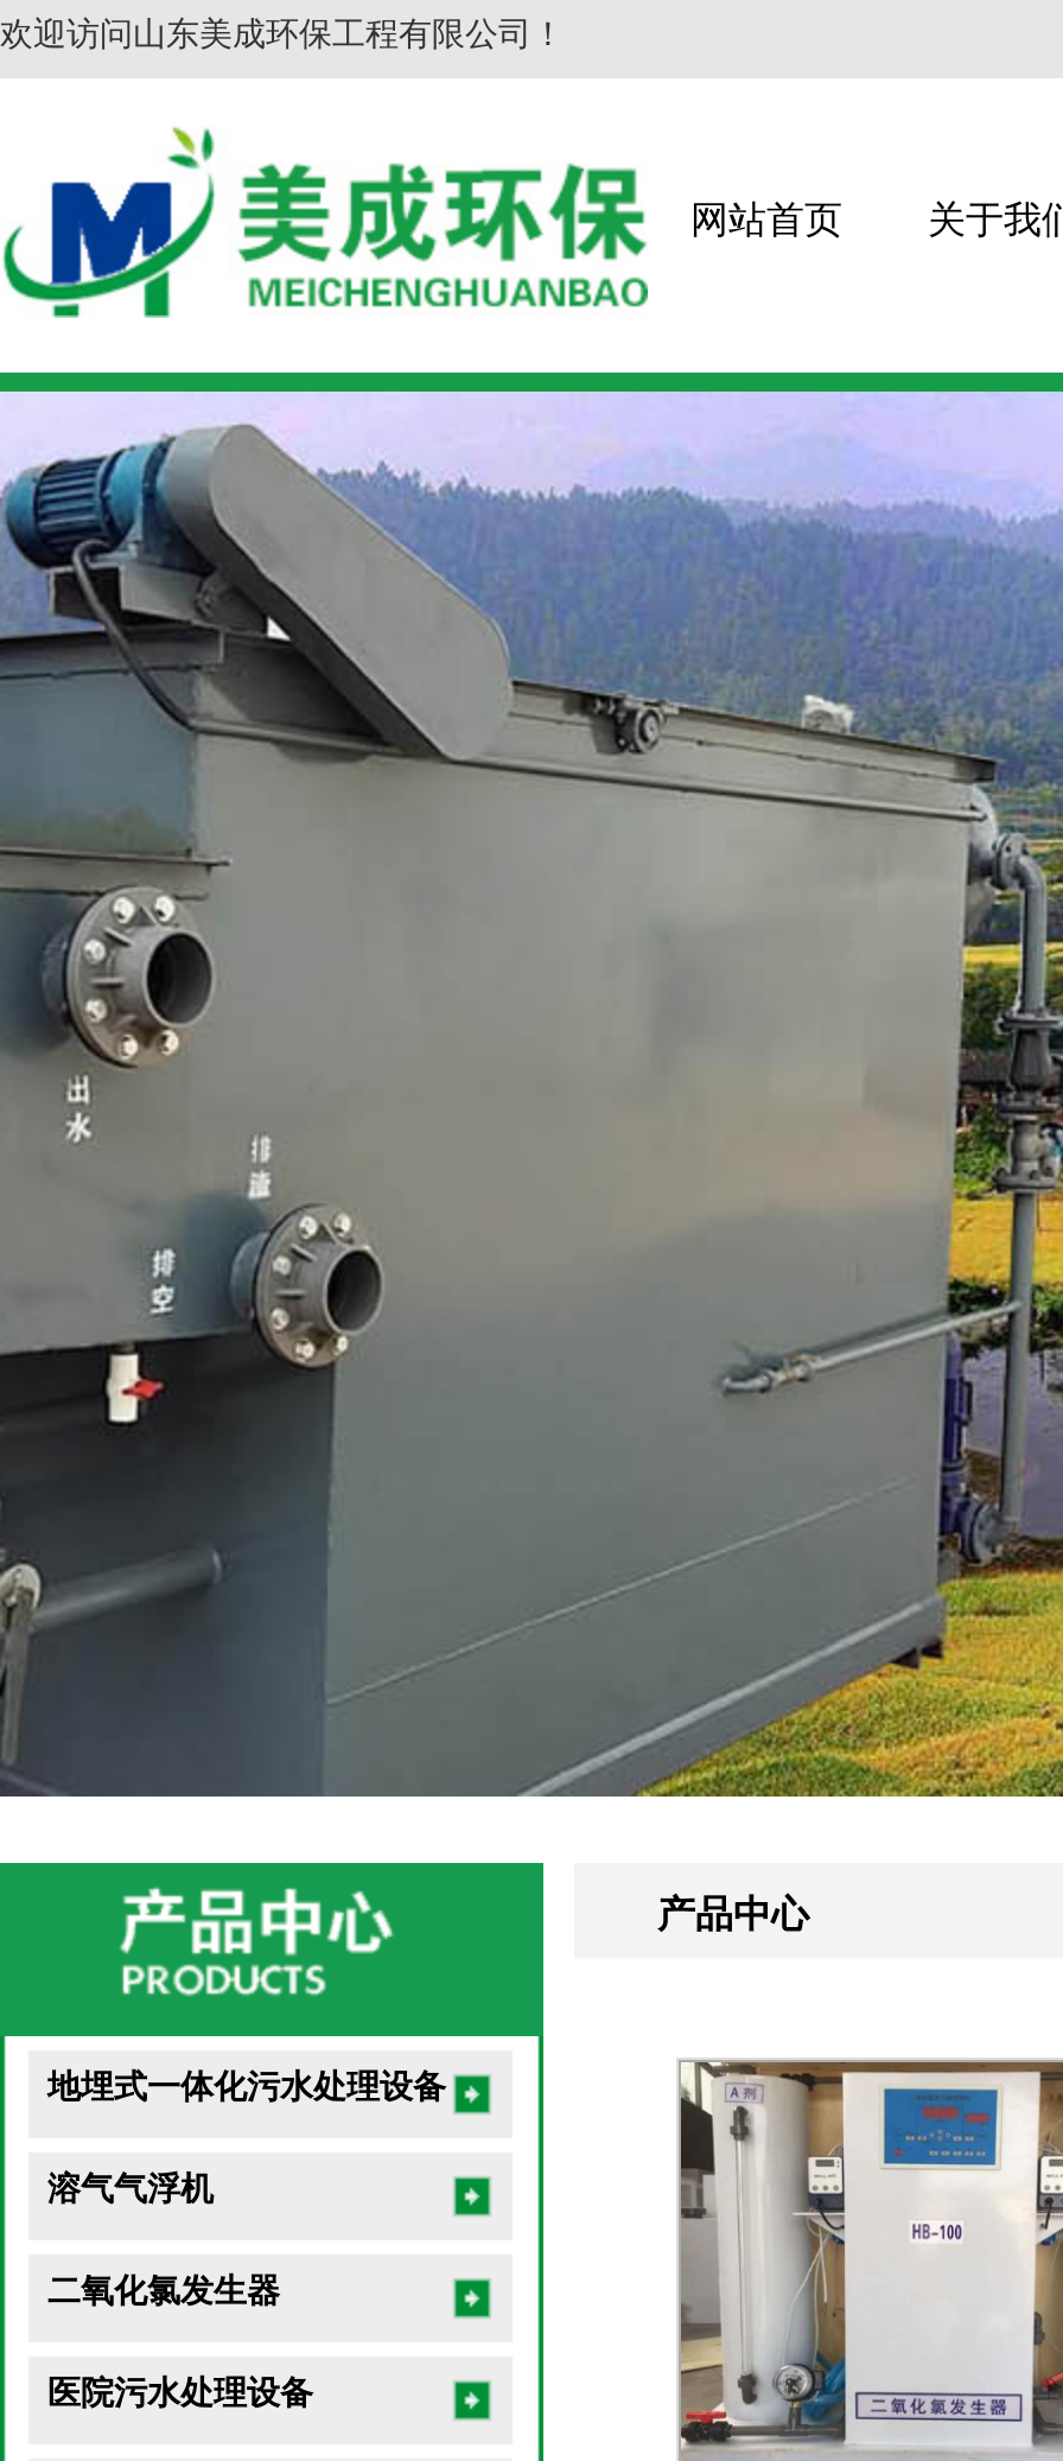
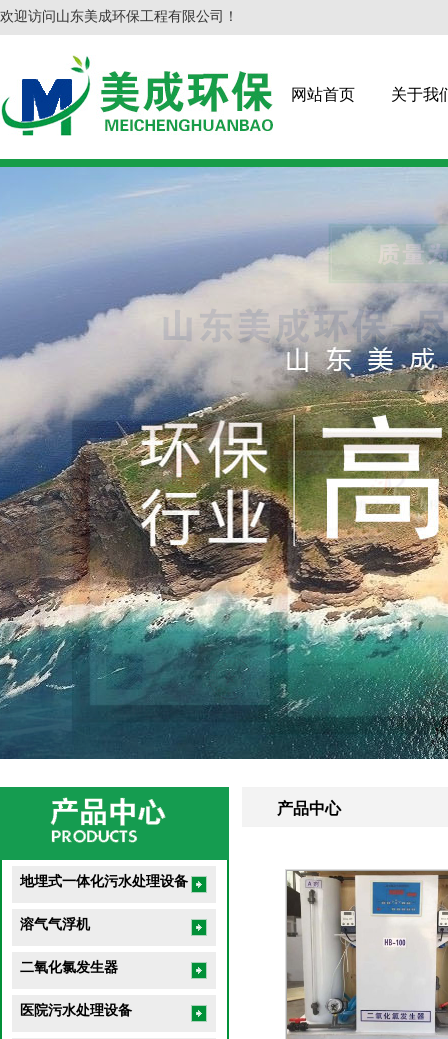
- [image]
+ [image]
